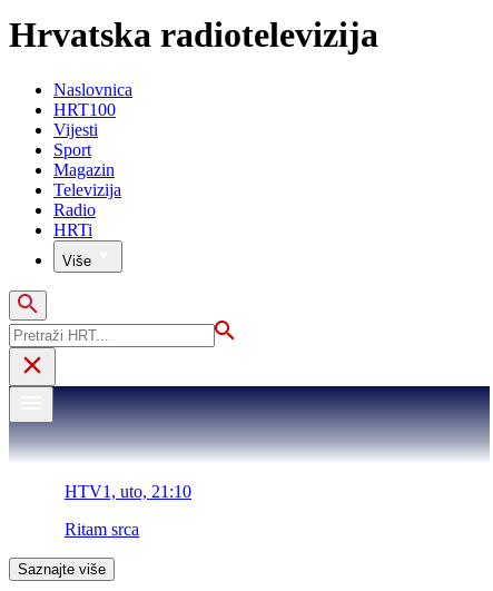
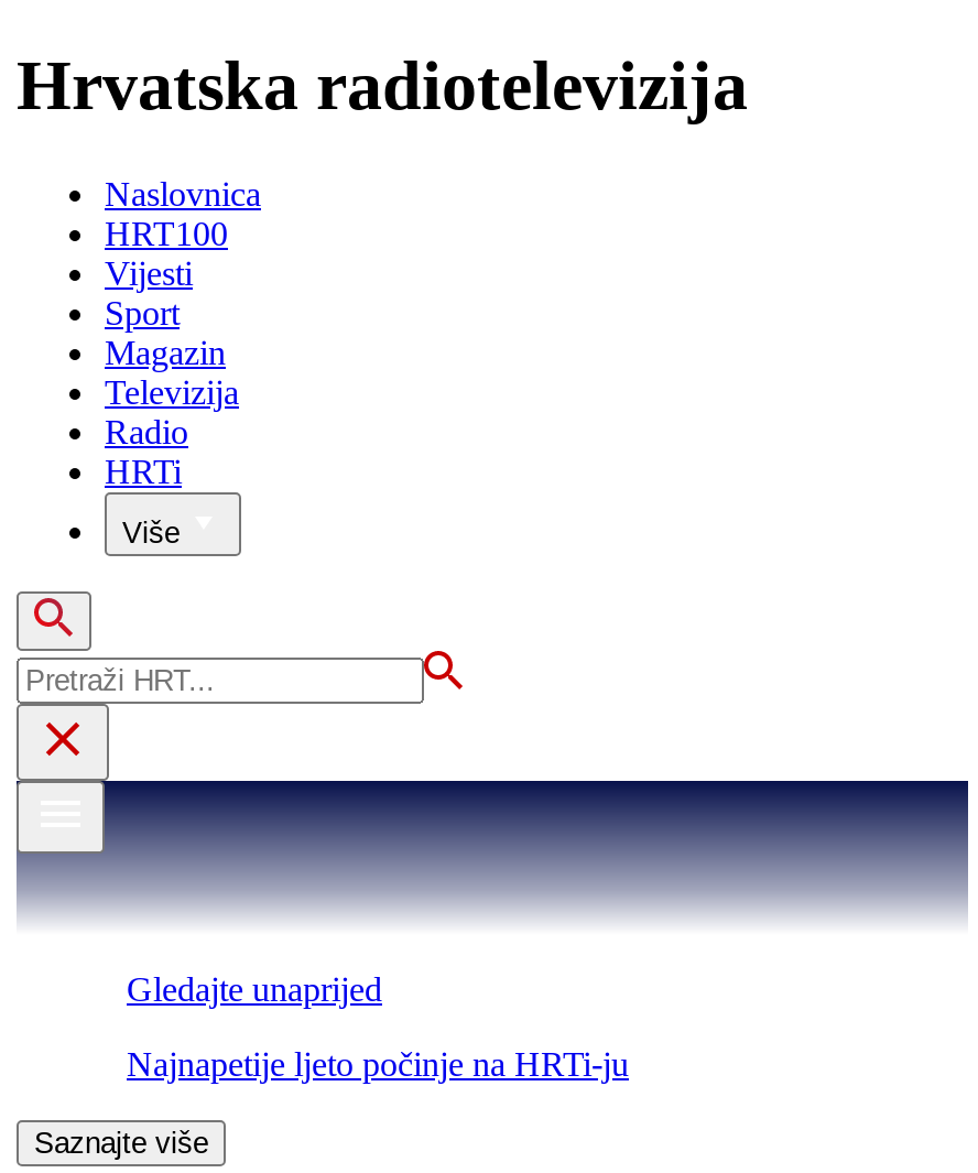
- HTV1, uto, 21:10
+ Gledajte unaprijed

- Ritam srca
+ Najnapetije ljeto počinje na HRTi-ju
